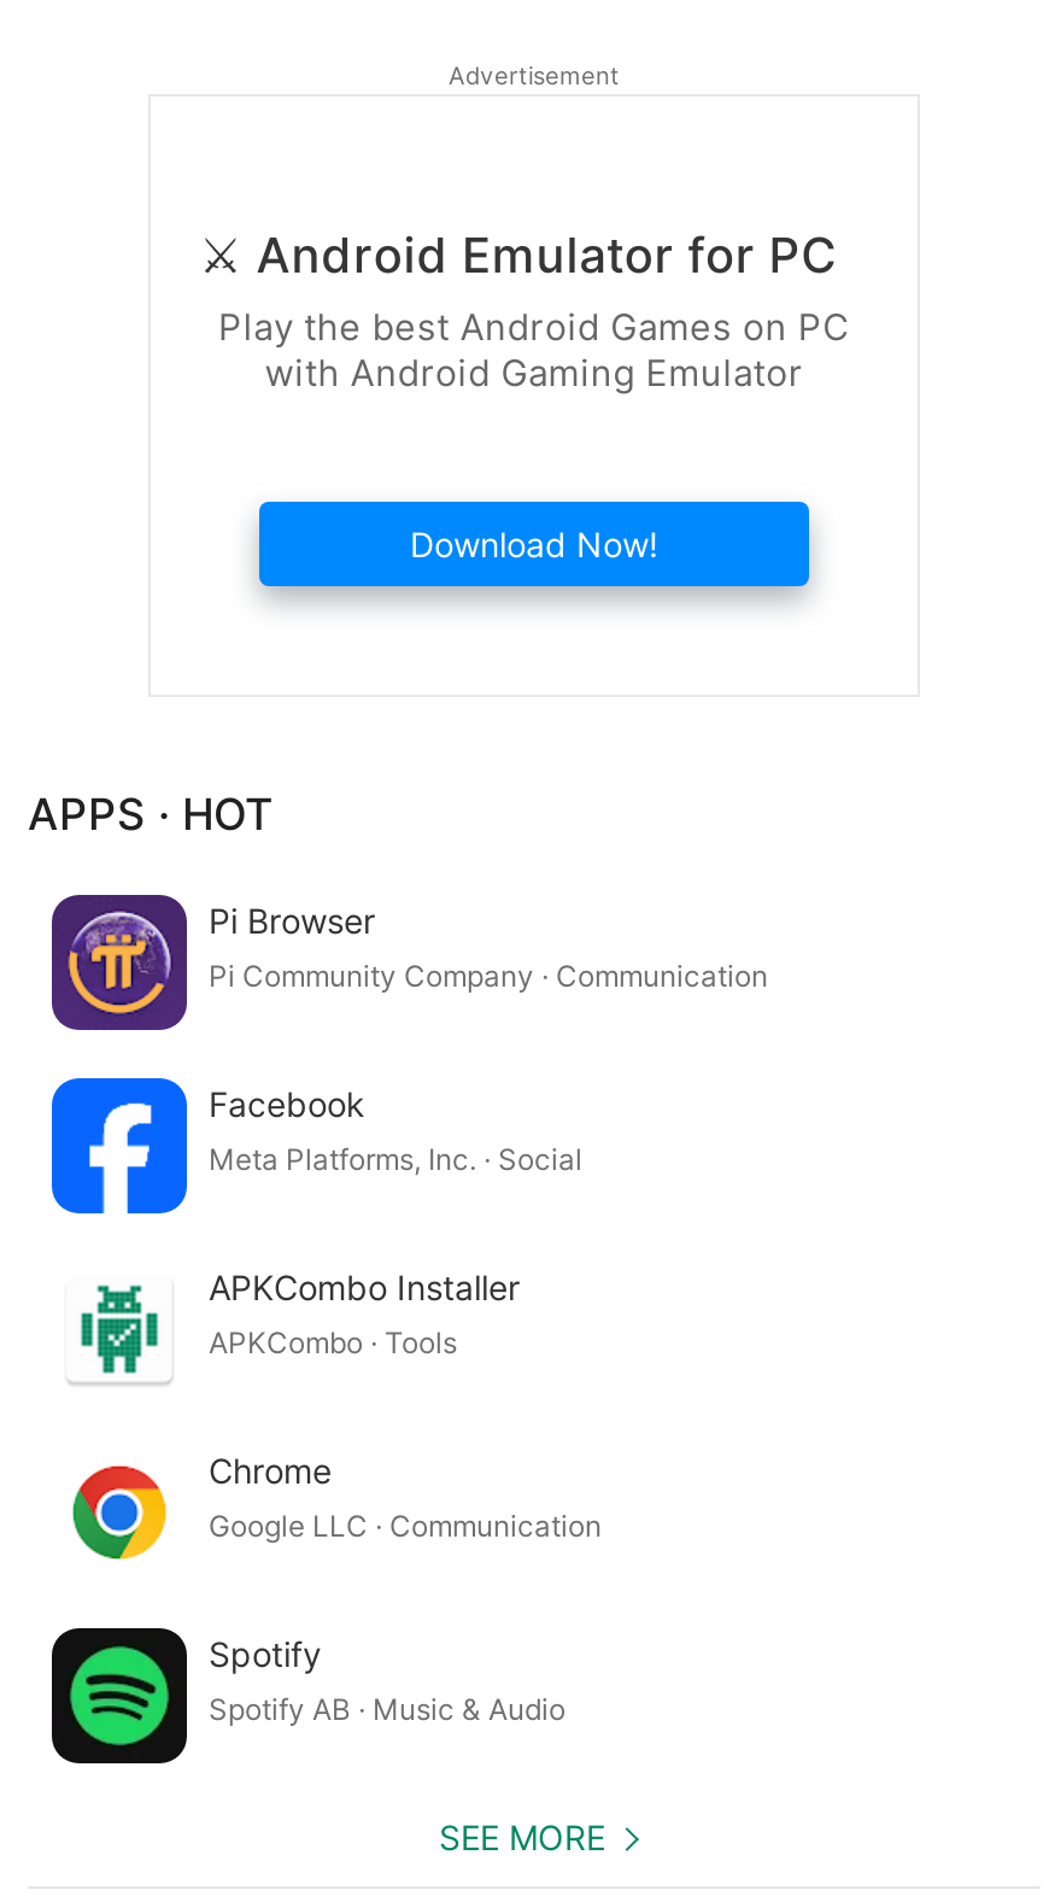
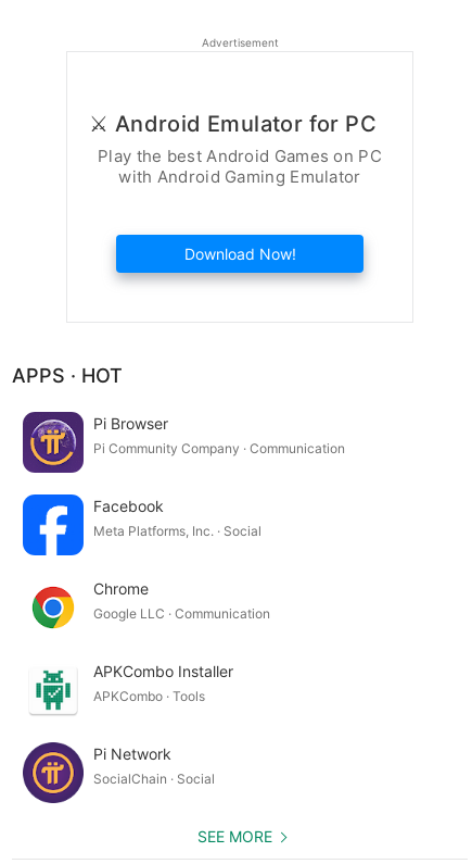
moved down: [image] | APKCombo Installer | APKCombo · Tools

moved up: [image] | Chrome | Google LLC · Communication

- [image]
- Spotify
- Spotify AB · Music & Audio
+ [image]
+ Pi Network
+ SocialChain · Social
